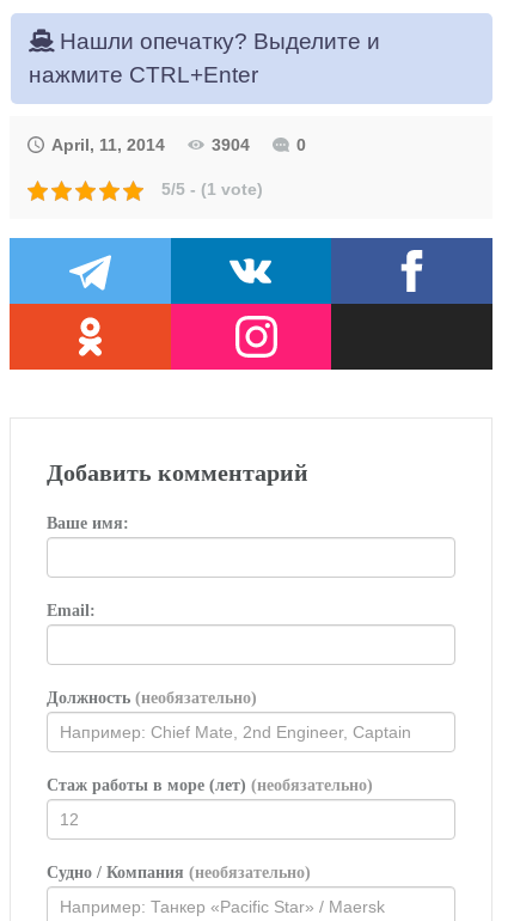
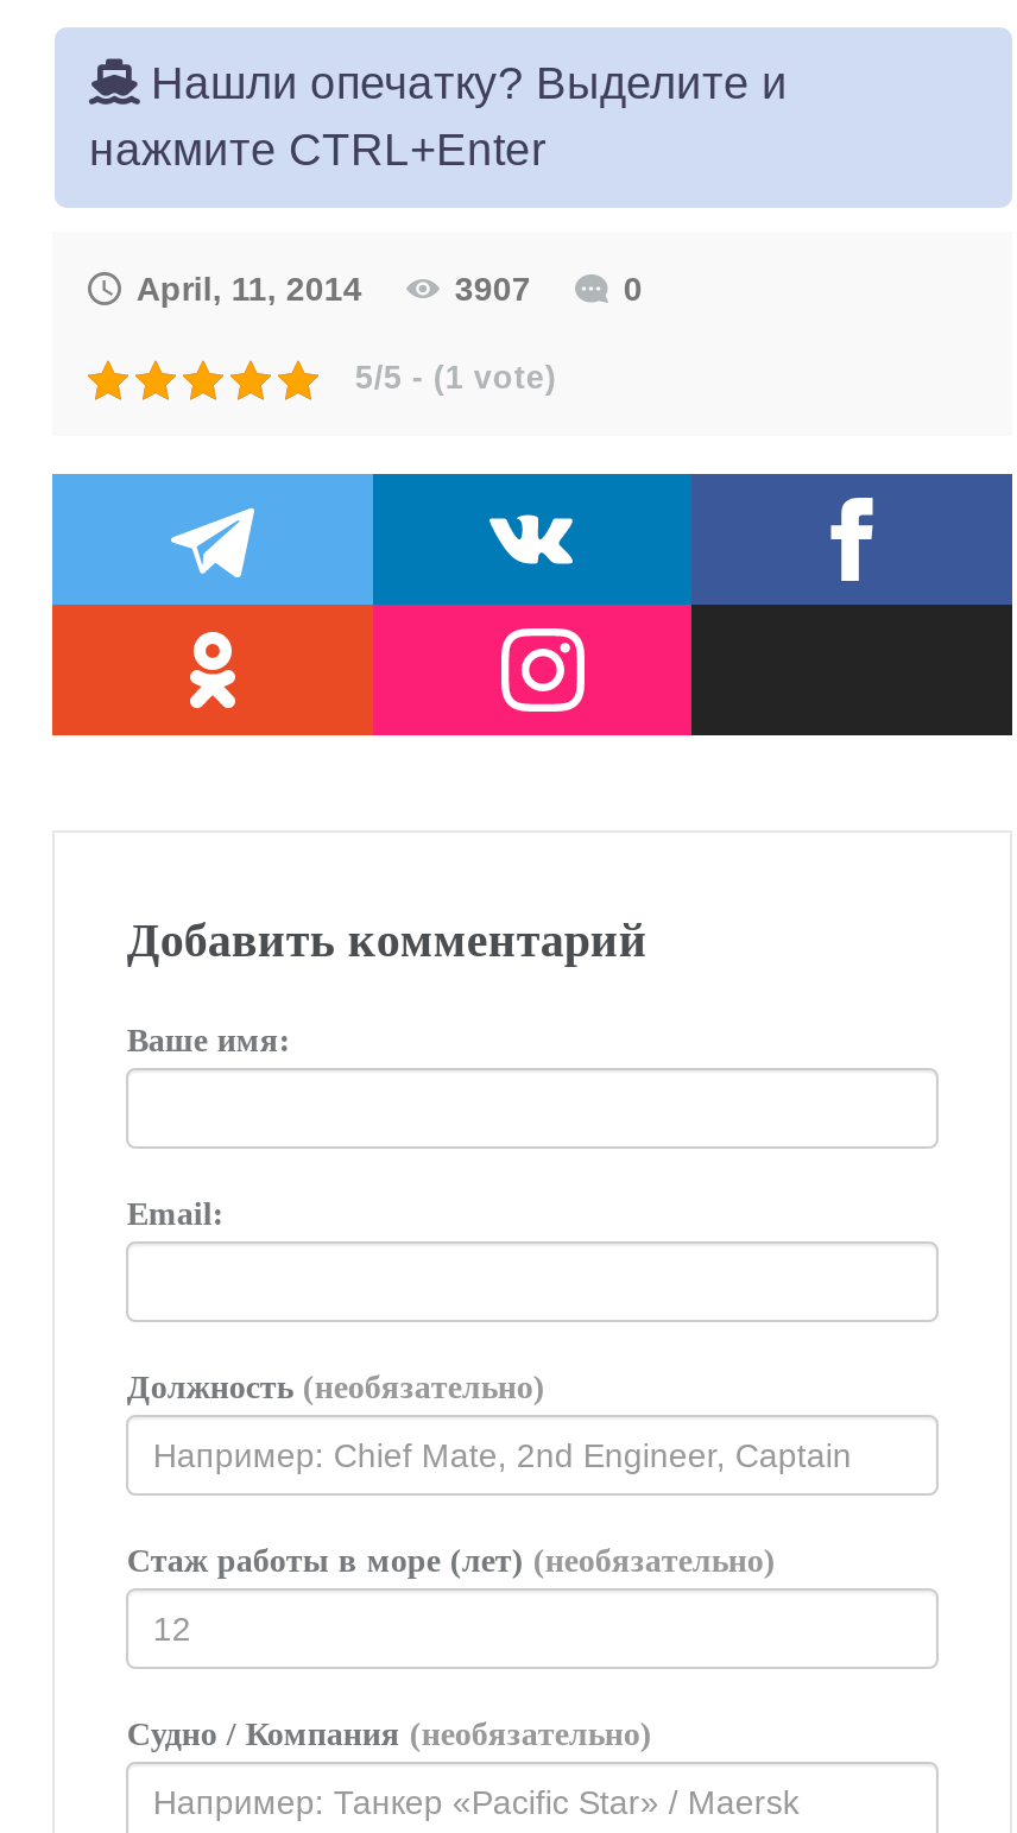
- 3904
+ 3907
